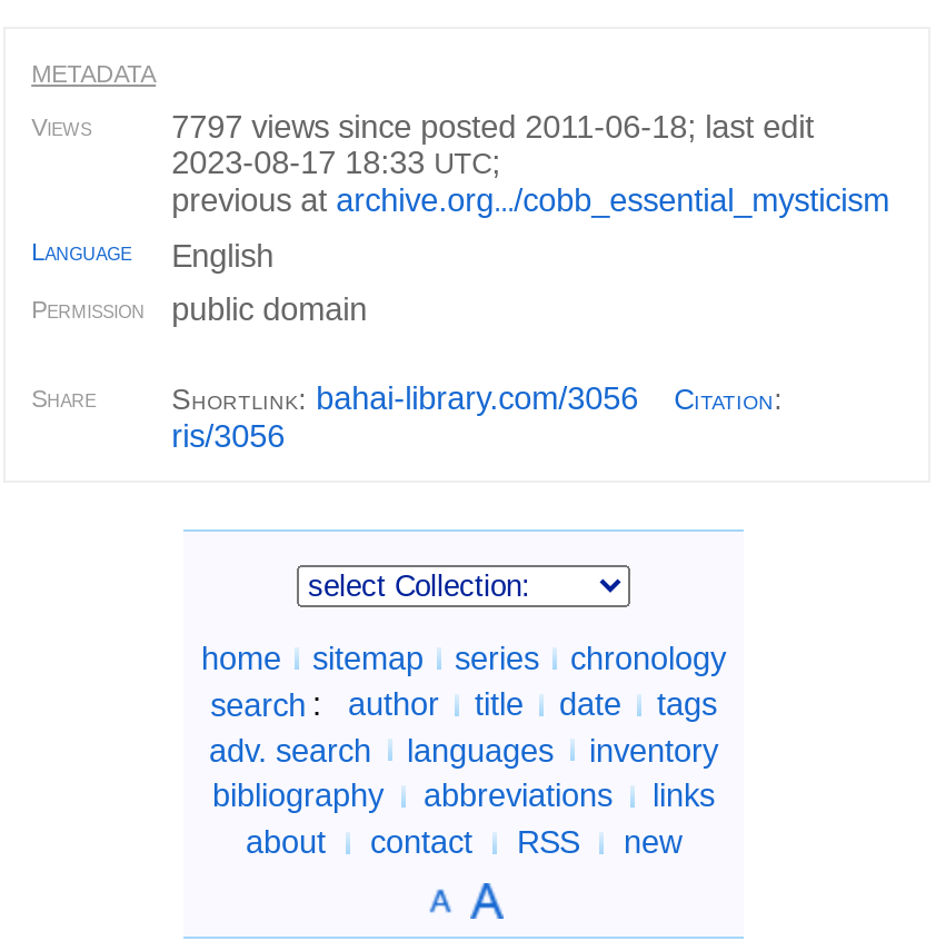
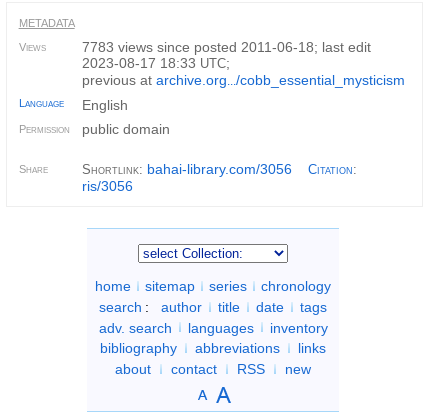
- 7797 views since posted 2011-06-18; last edit
+ 7783 views since posted 2011-06-18; last edit
